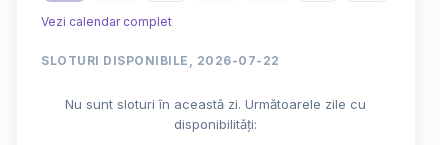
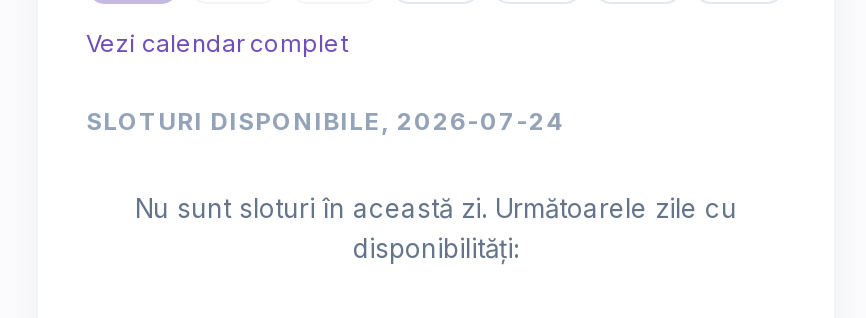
- SLOTURI DISPONIBILE, 2026-07-22
+ SLOTURI DISPONIBILE, 2026-07-24
